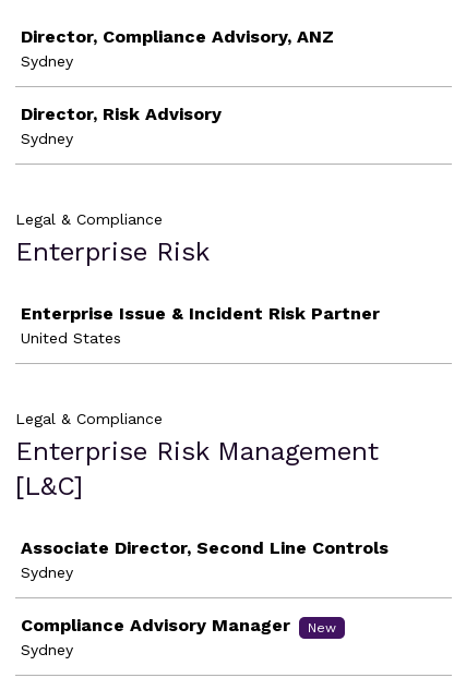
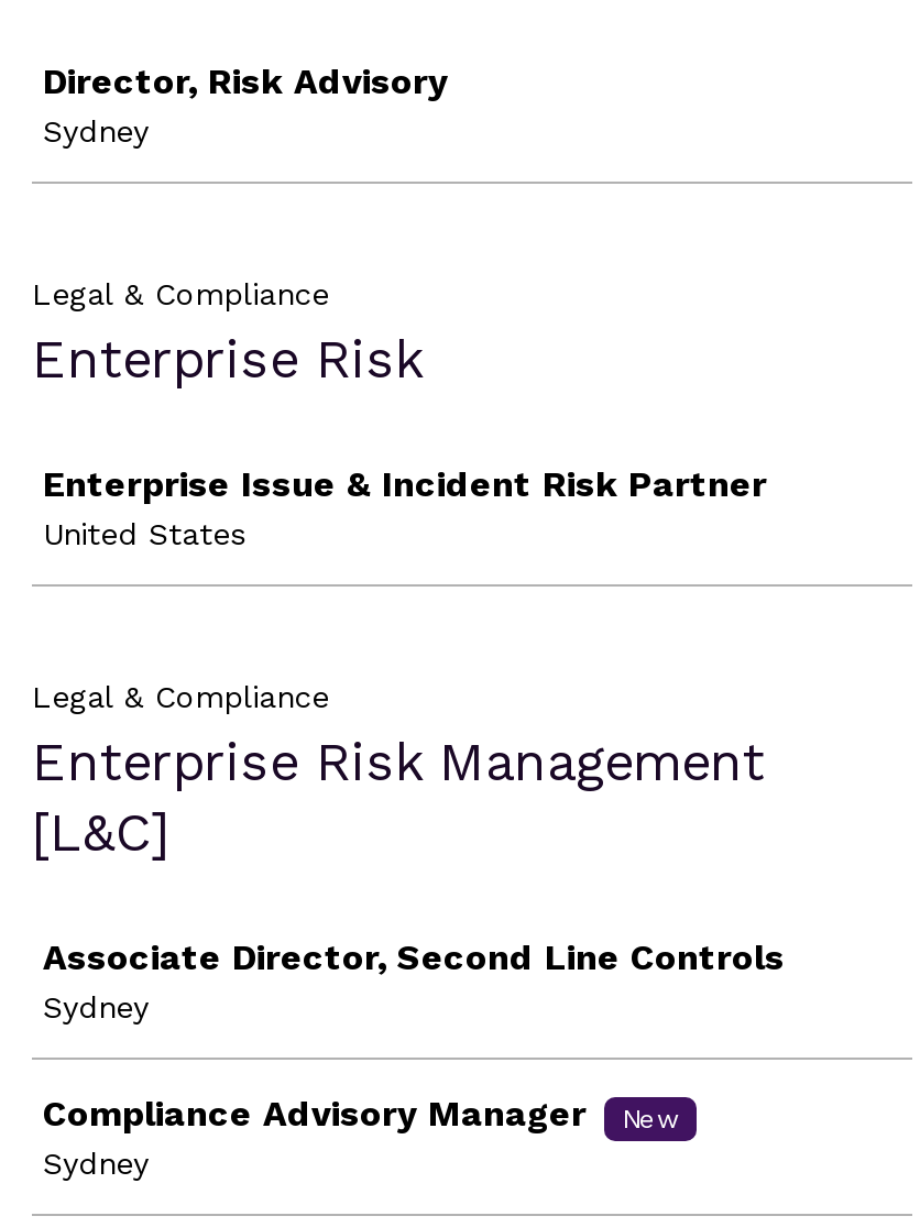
- Director, Compliance Advisory, ANZ
- Sydney
